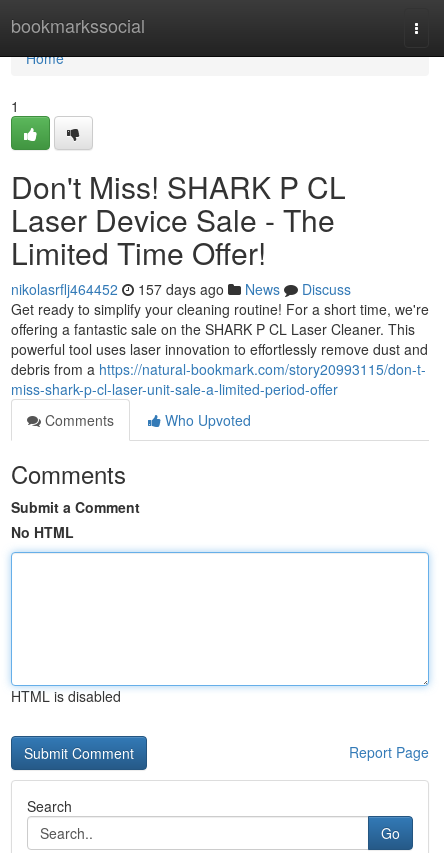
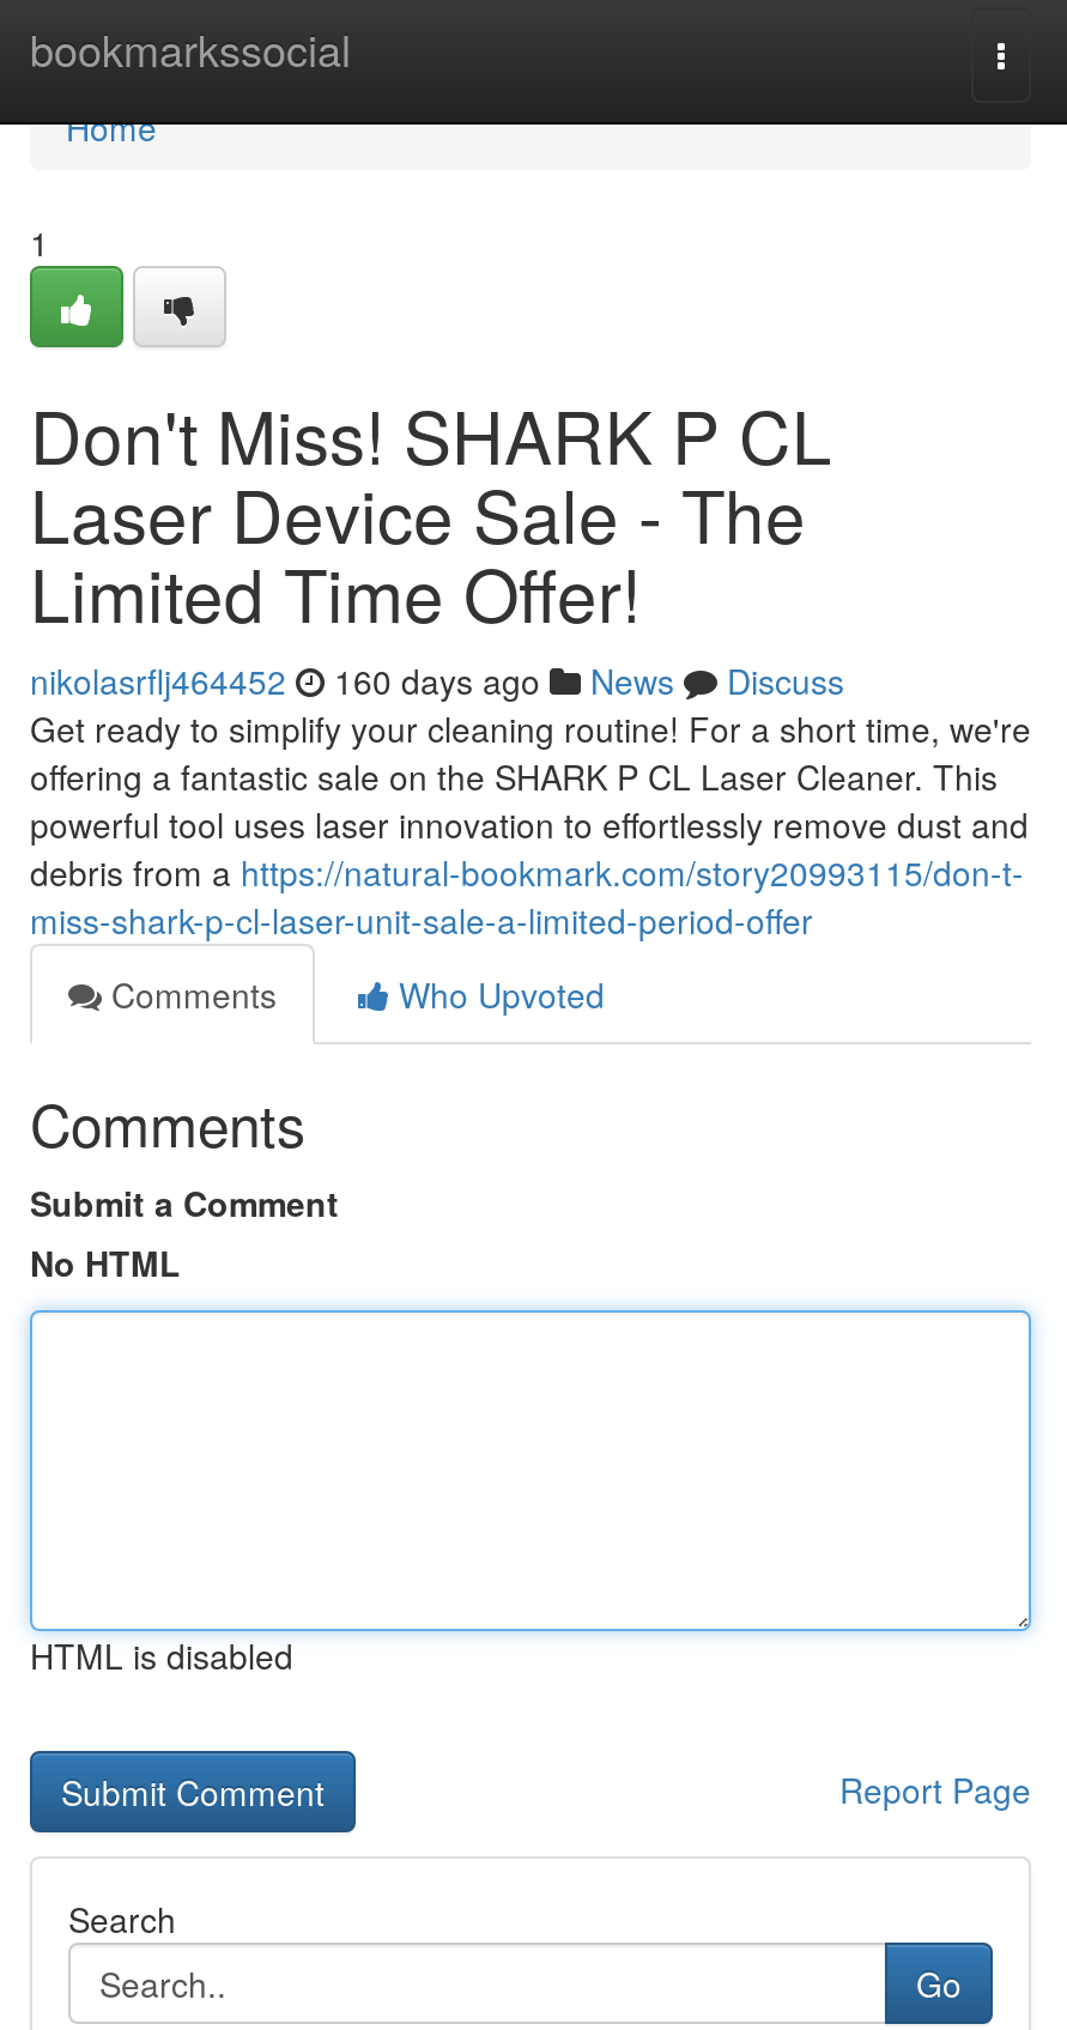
- nikolasrflj464452 157 days ago News Discuss
+ nikolasrflj464452 160 days ago News Discuss
